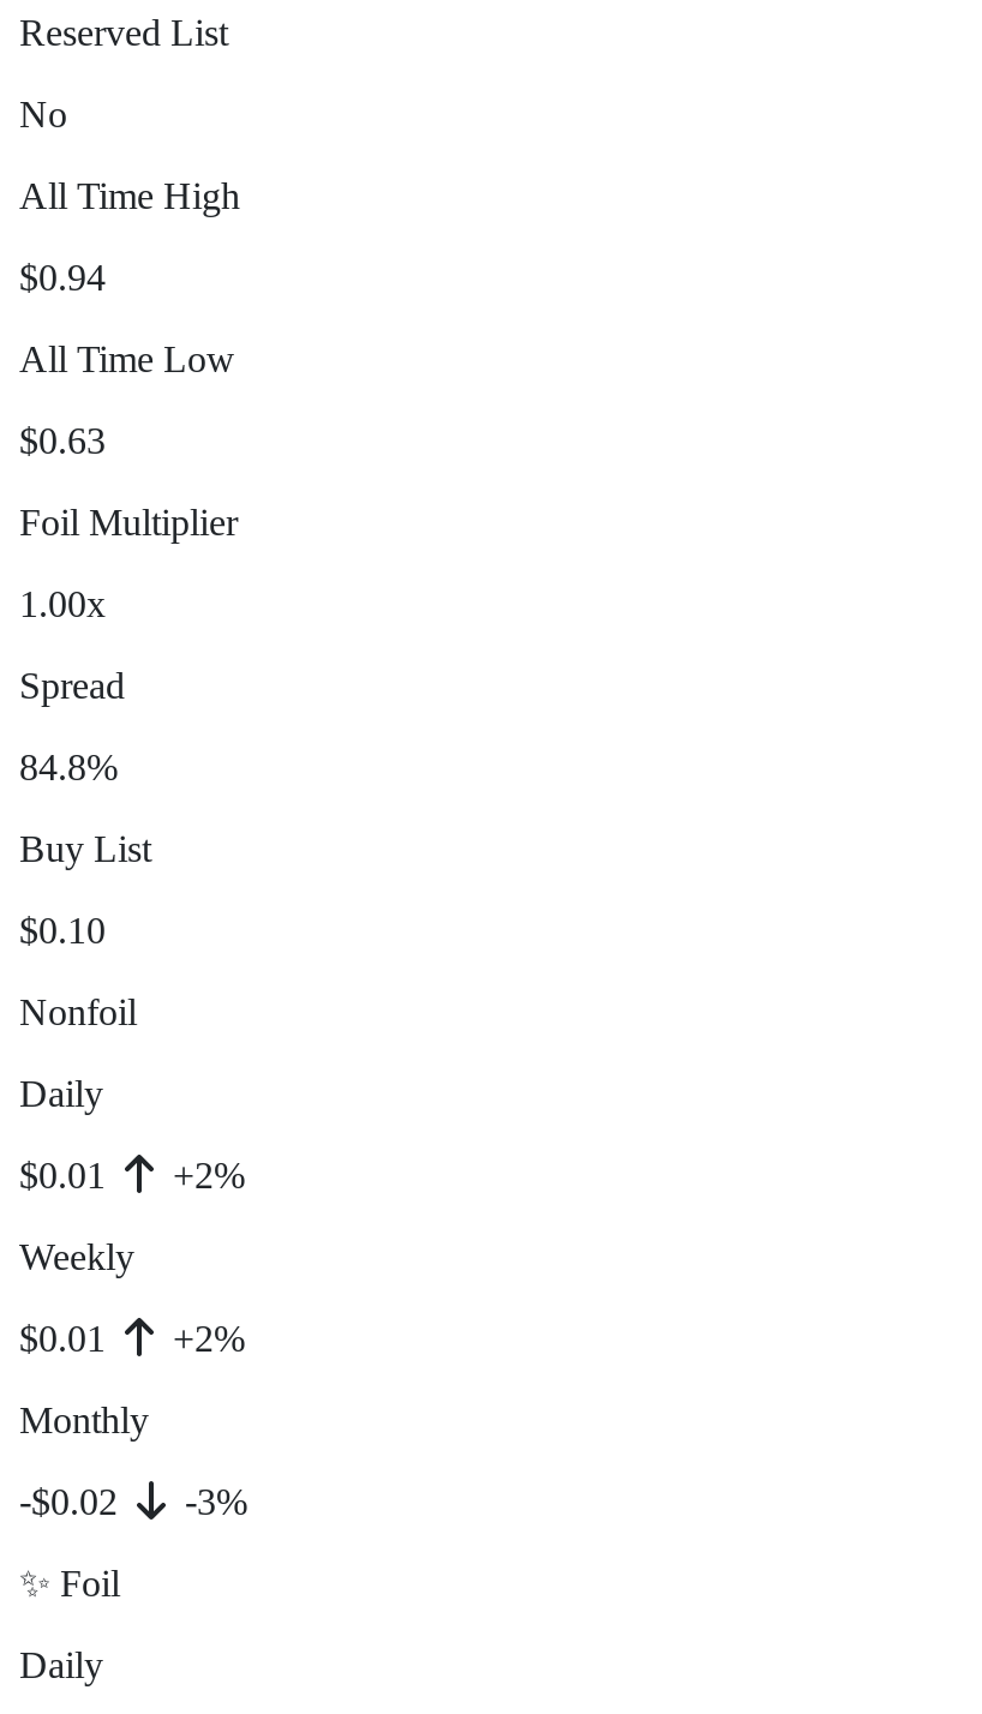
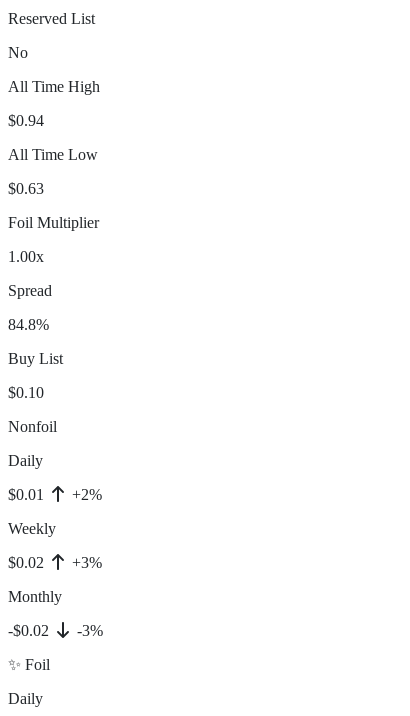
- $0.01
+ $0.02

- +2%
+ +3%
